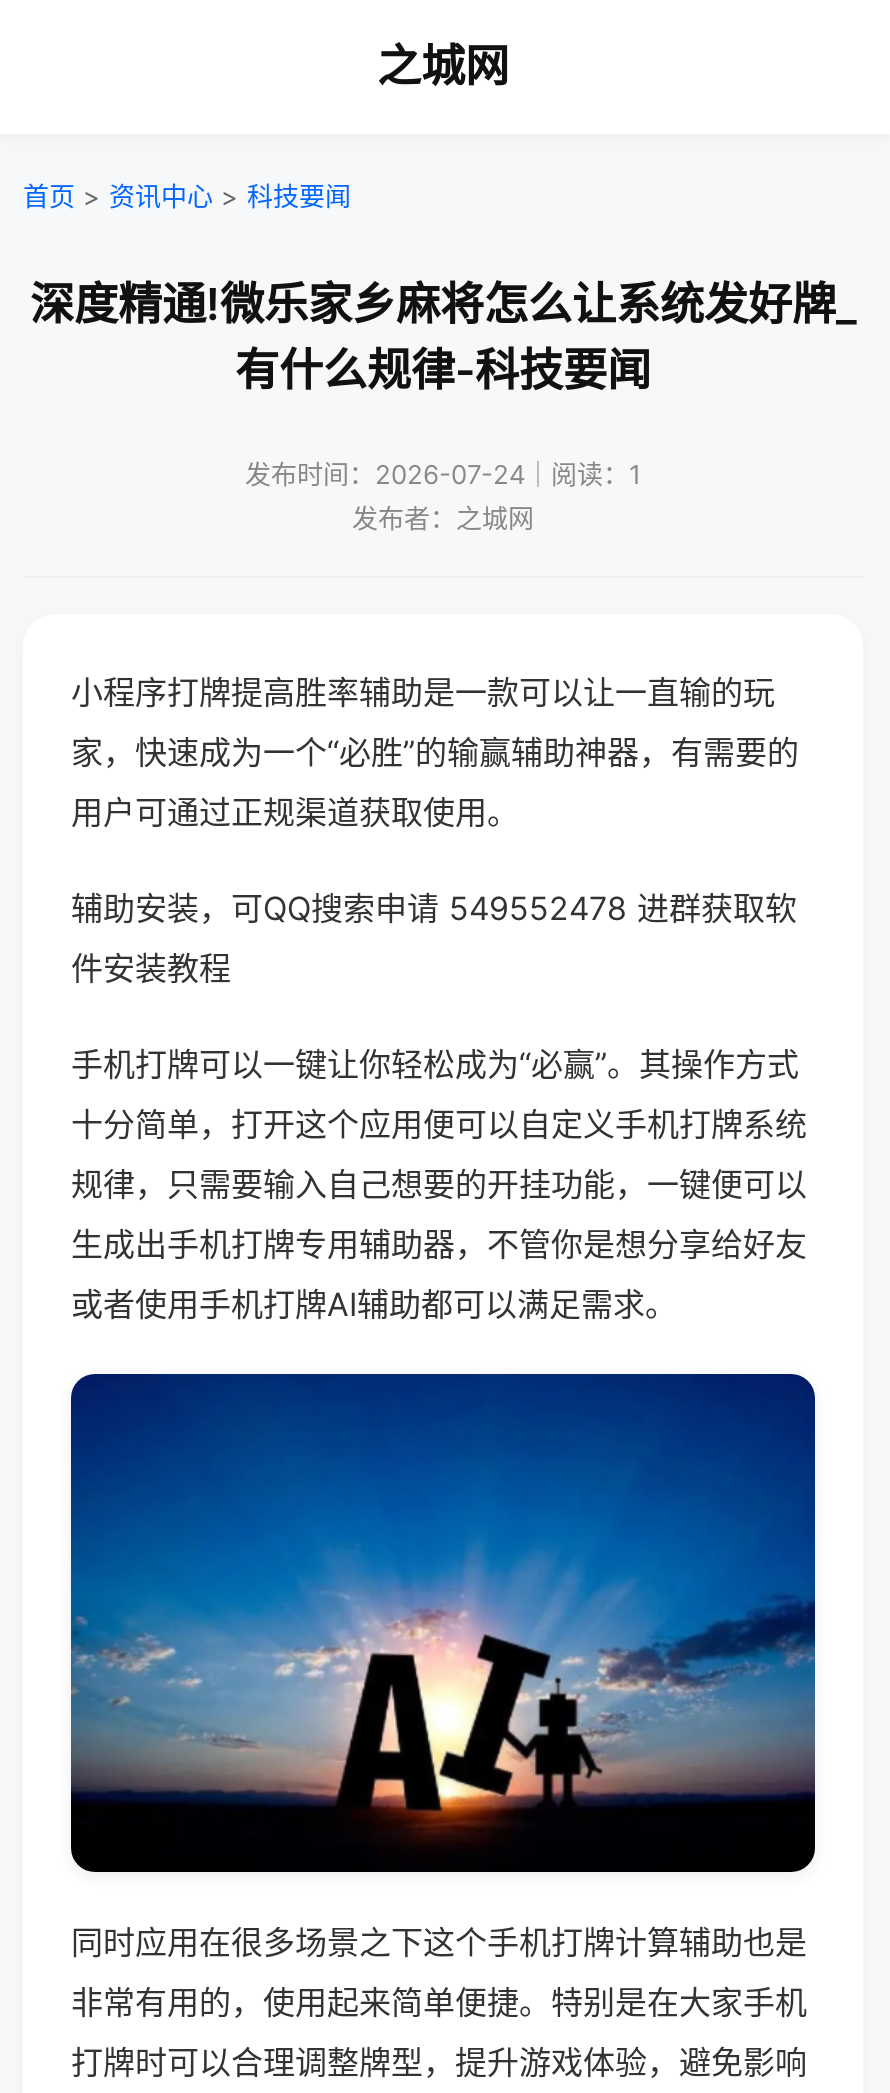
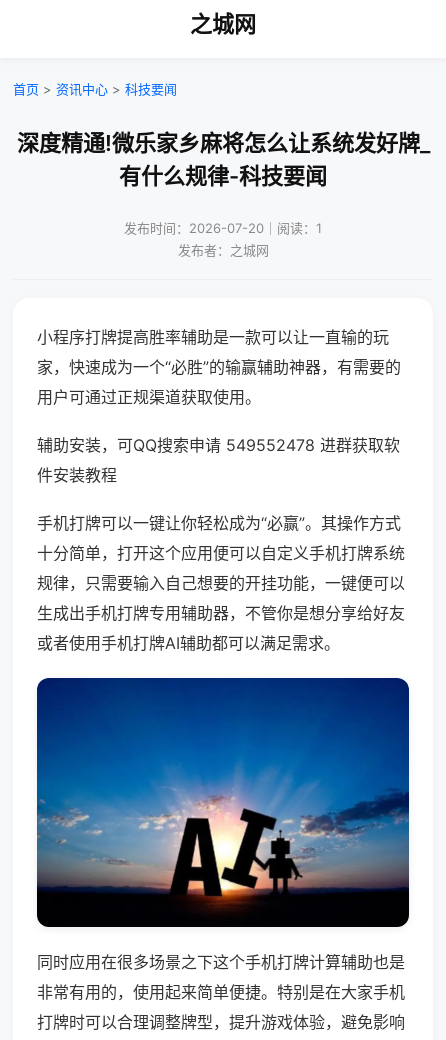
- 发布时间：2026-07-24｜阅读：1
+ 发布时间：2026-07-20｜阅读：1
